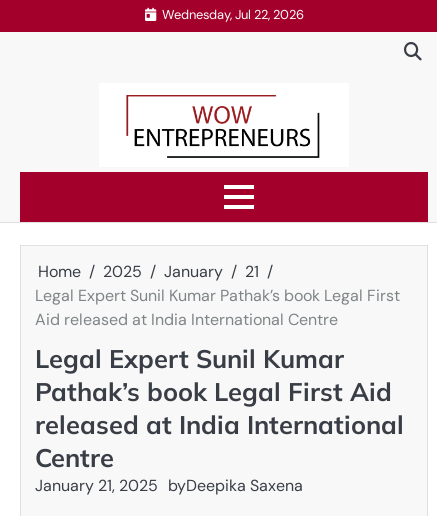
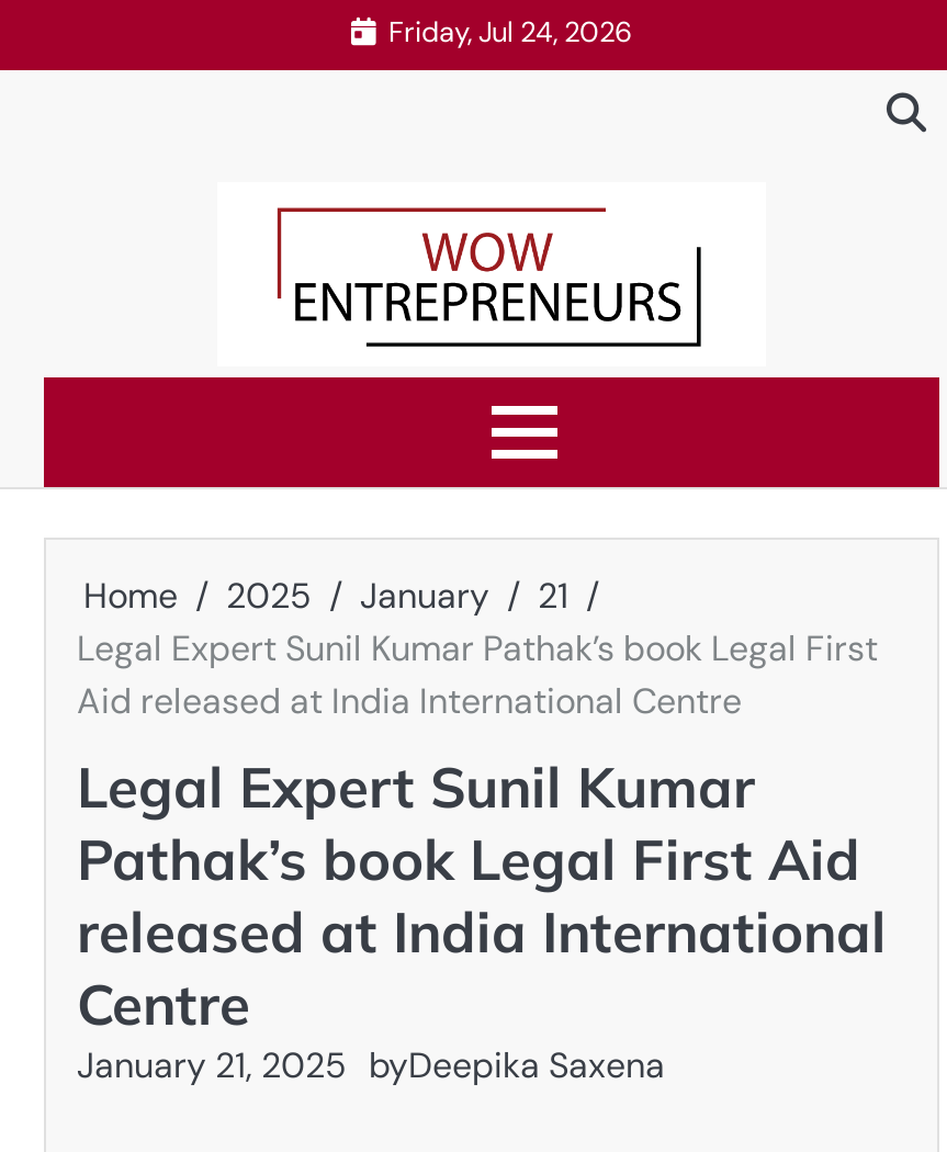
- Wednesday, Jul 22, 2026
+ Friday, Jul 24, 2026
